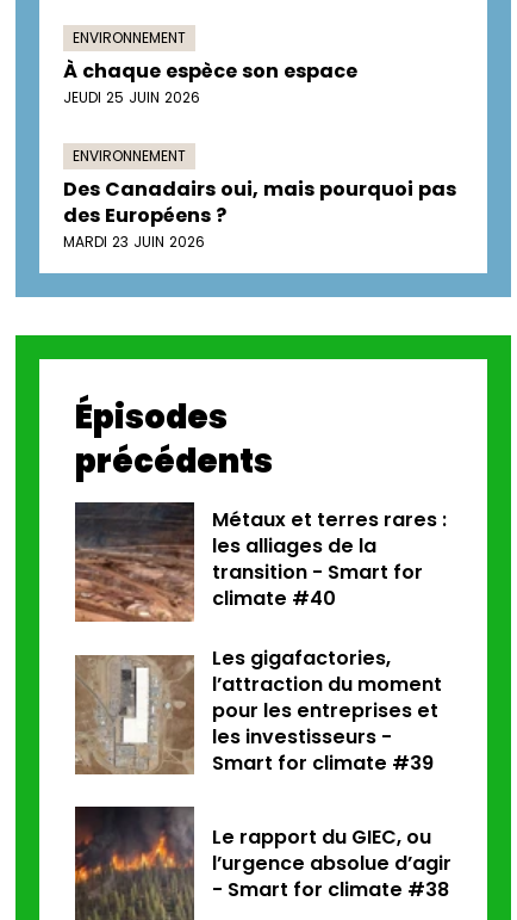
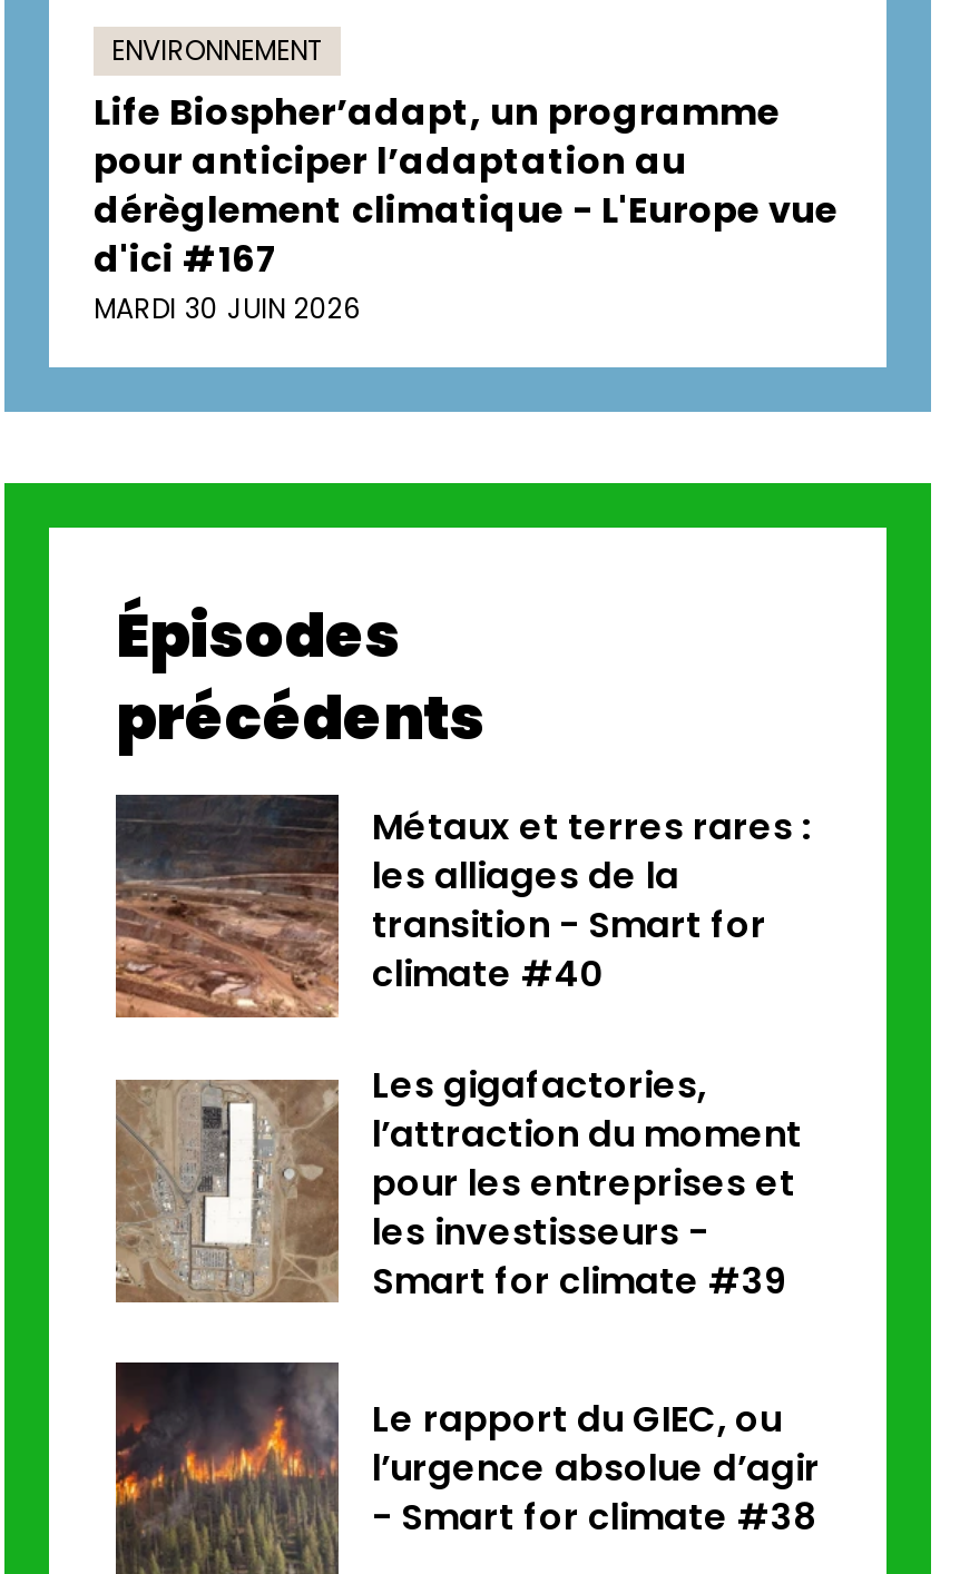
- À chaque espèce son espace
- JEUDI 25 JUIN 2026
- ENVIRONNEMENT
- Des Canadairs oui, mais pourquoi pas
- des Européens ?
- MARDI 23 JUIN 2026
+ Life Biospher’adapt, un programme
+ pour anticiper l’adaptation au
+ dérèglement climatique - L'Europe vue
+ d'ici #167
+ MARDI 30 JUIN 2026
